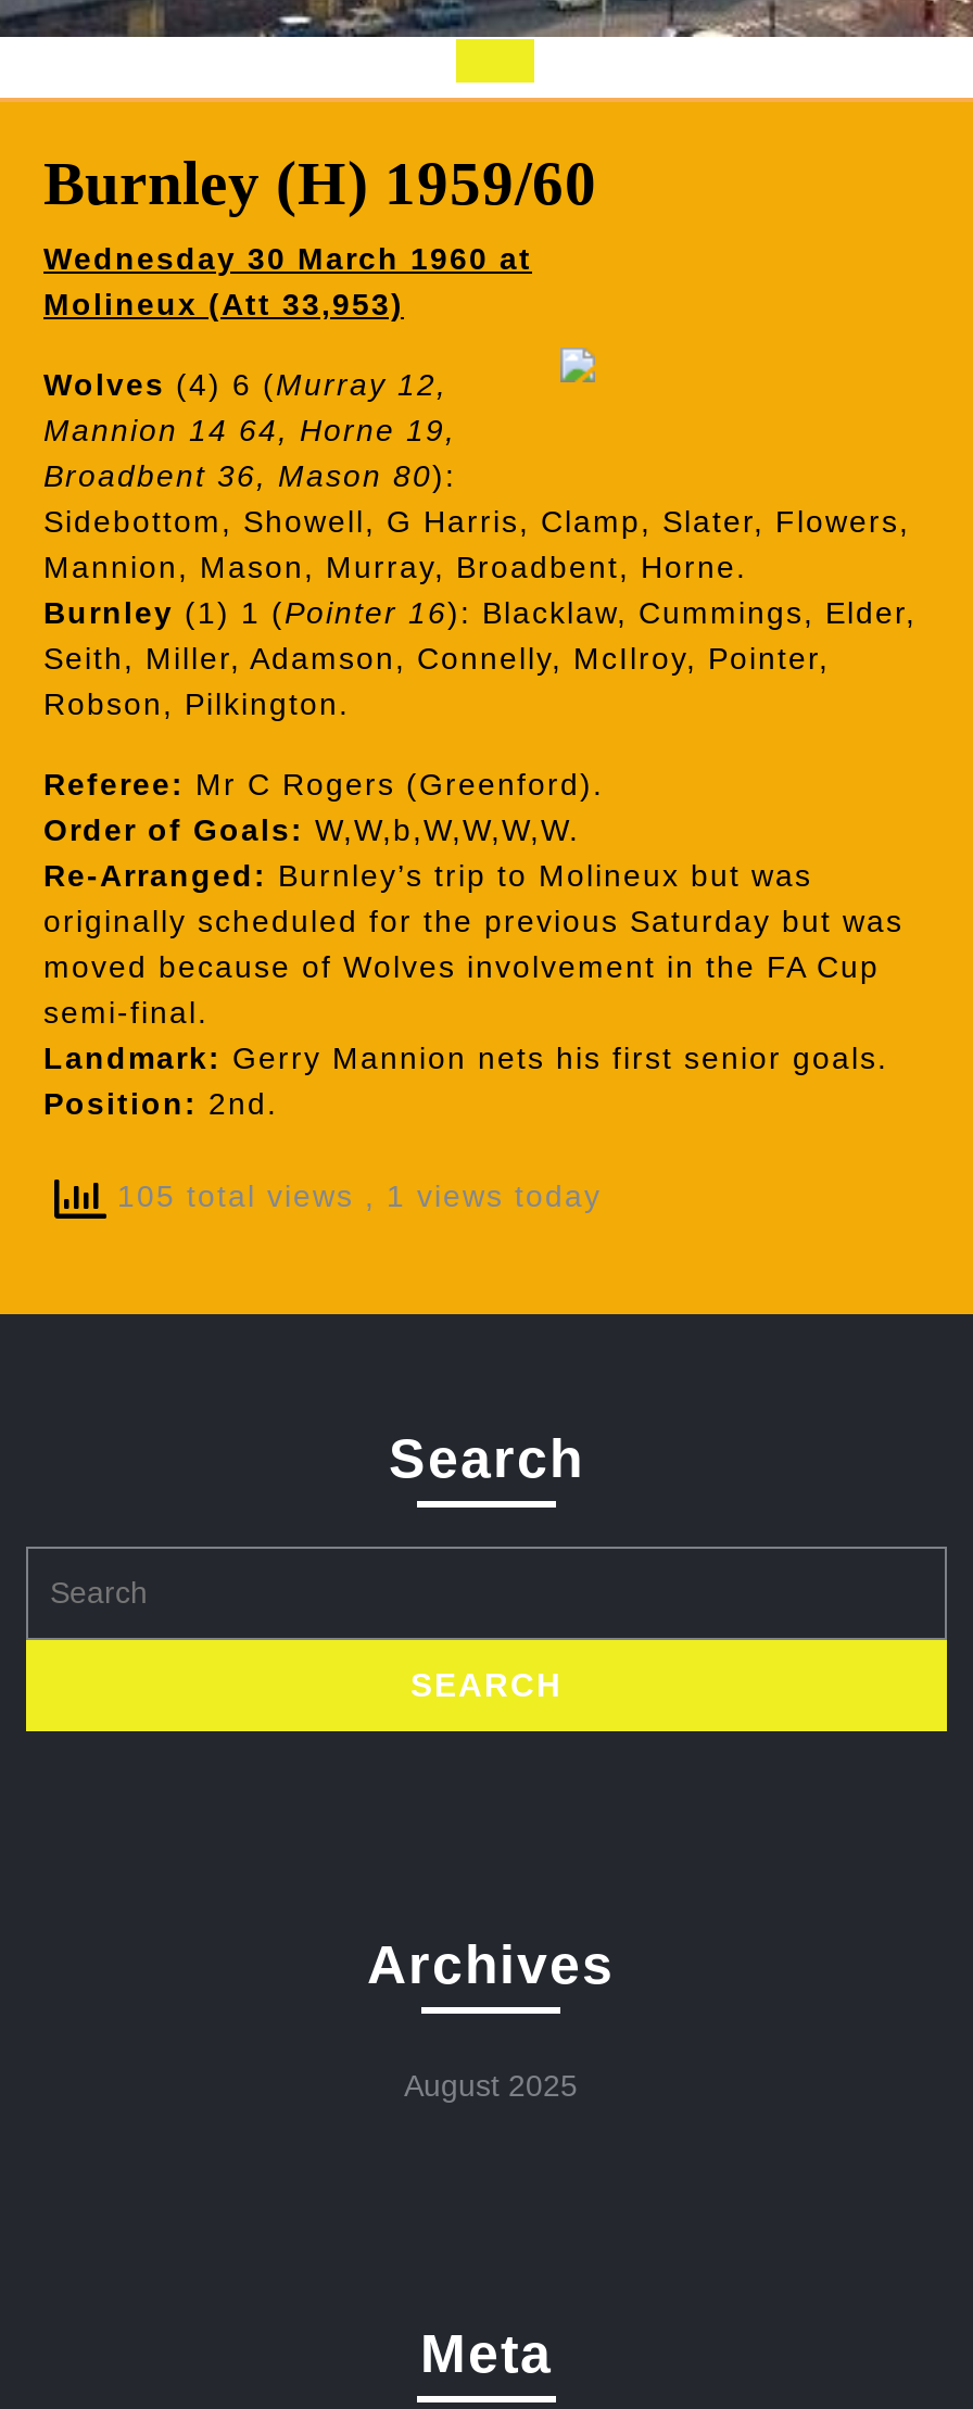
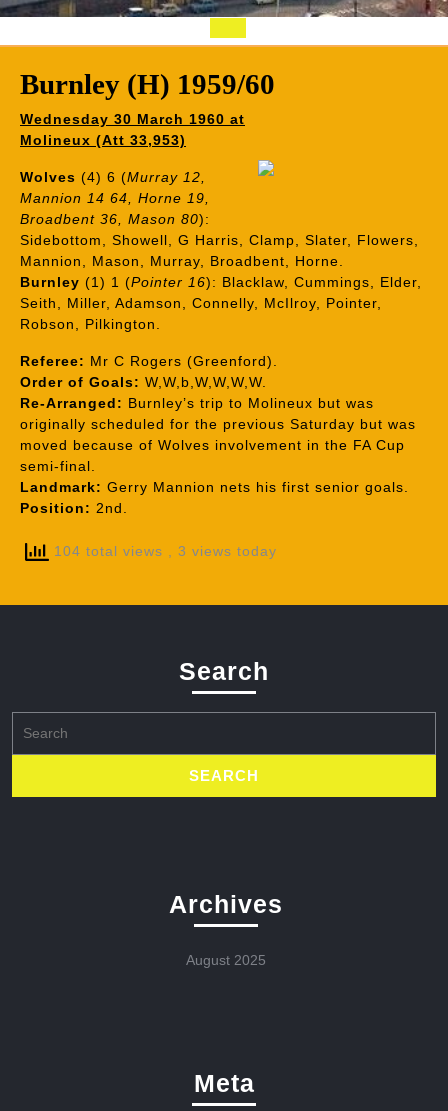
- 105 total views, 1 views today
+ 104 total views, 3 views today
